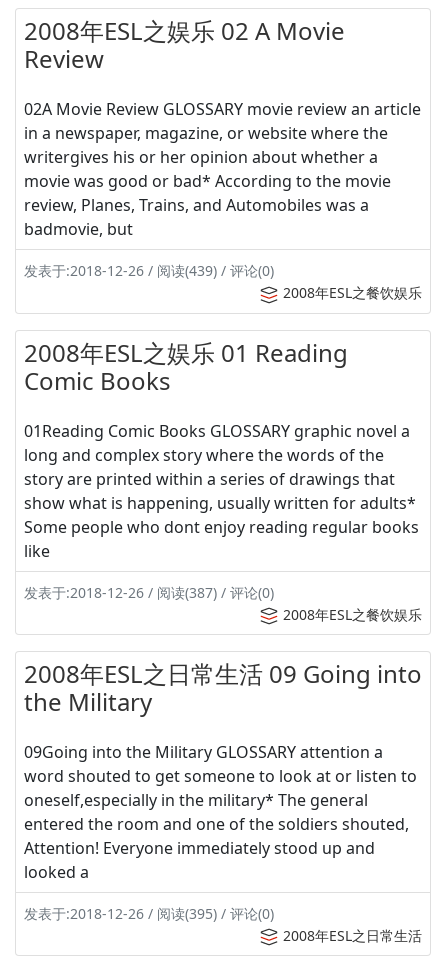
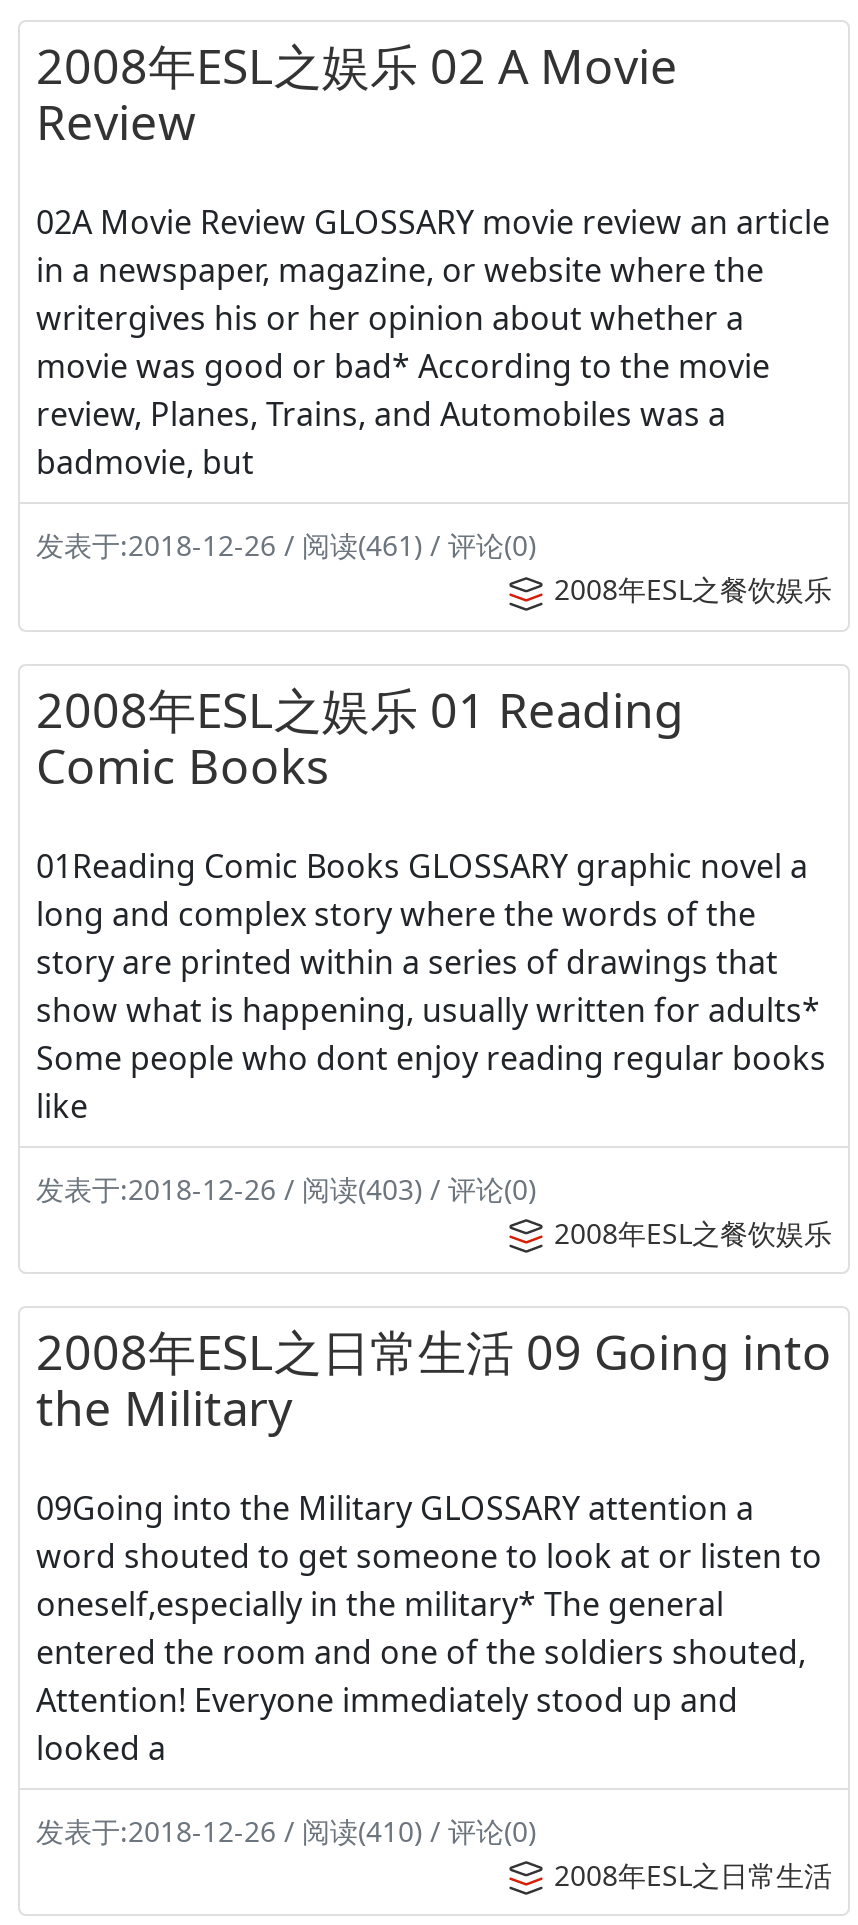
- 发表于:2018-12-26 / 阅读(439) / 评论(0)
+ 发表于:2018-12-26 / 阅读(461) / 评论(0)

- 发表于:2018-12-26 / 阅读(387) / 评论(0)
+ 发表于:2018-12-26 / 阅读(403) / 评论(0)

- 发表于:2018-12-26 / 阅读(395) / 评论(0)
+ 发表于:2018-12-26 / 阅读(410) / 评论(0)
